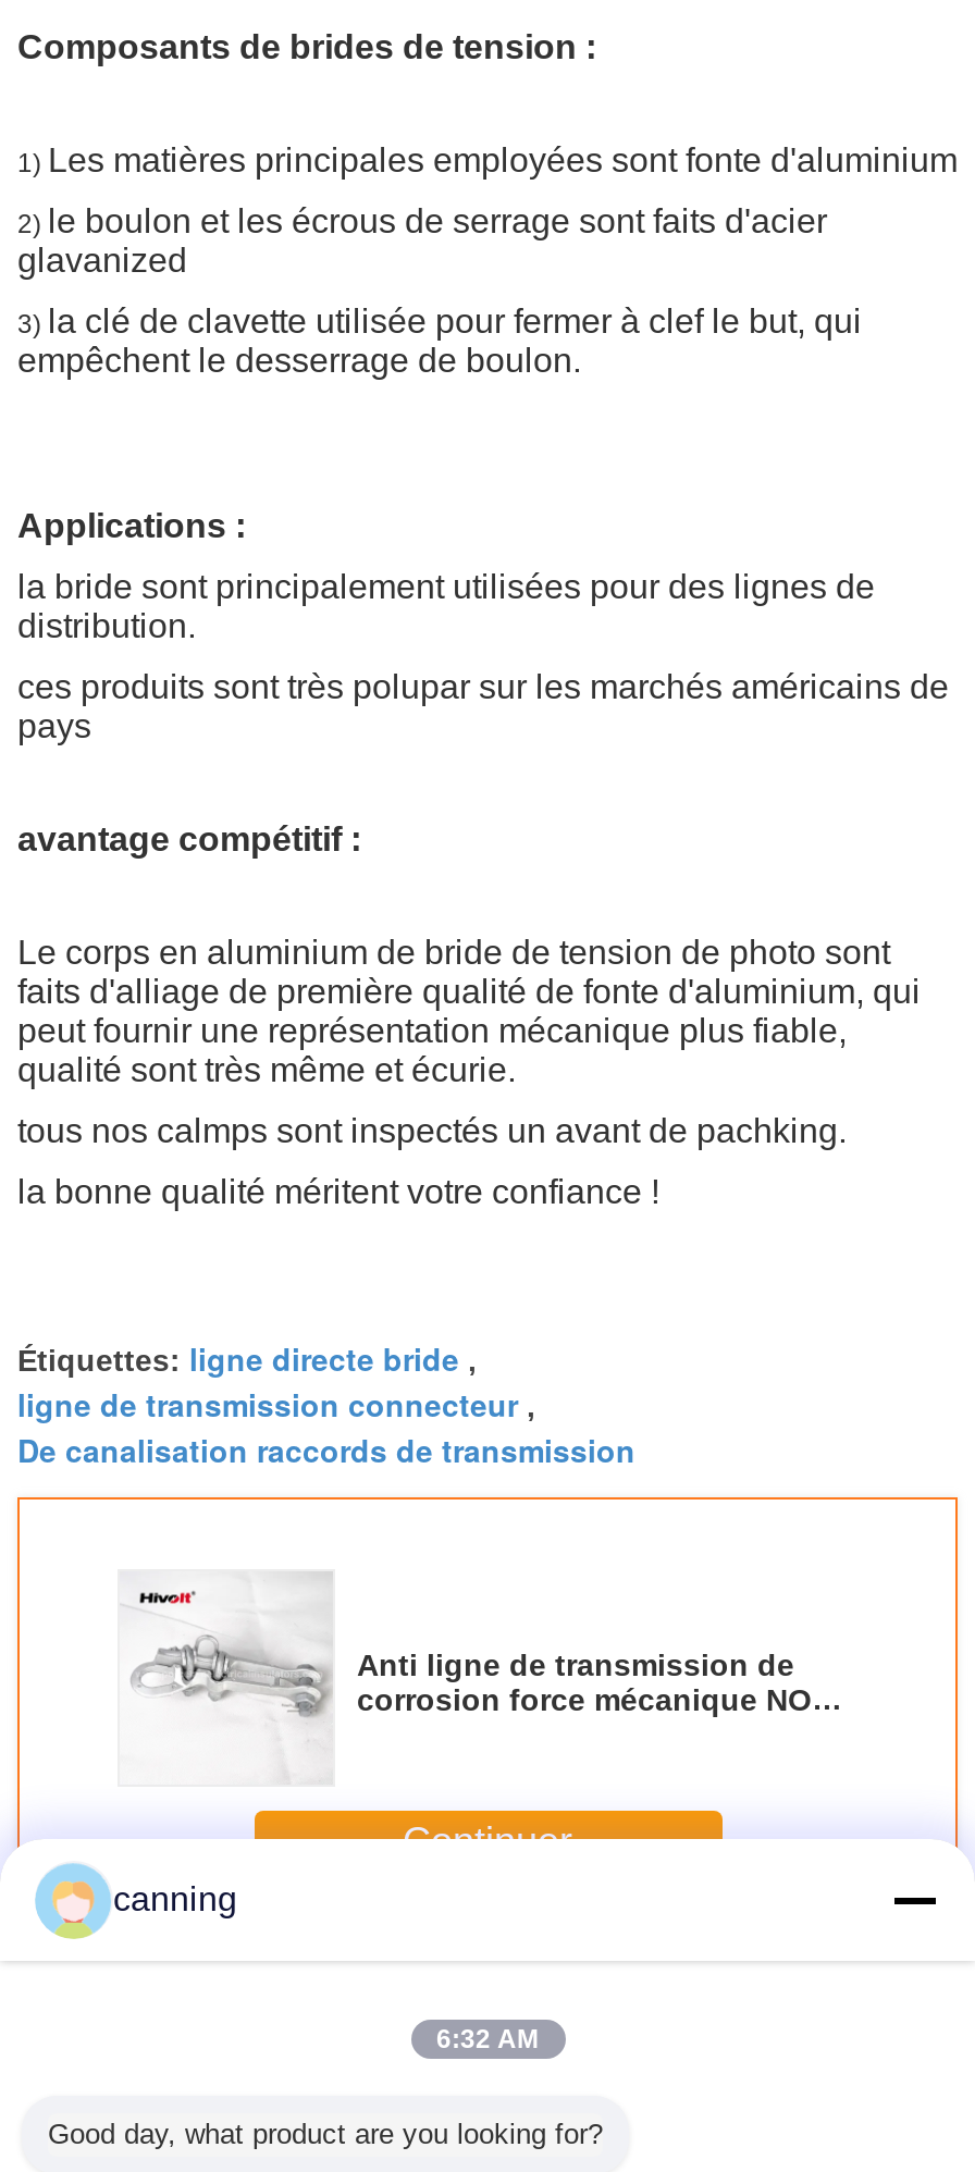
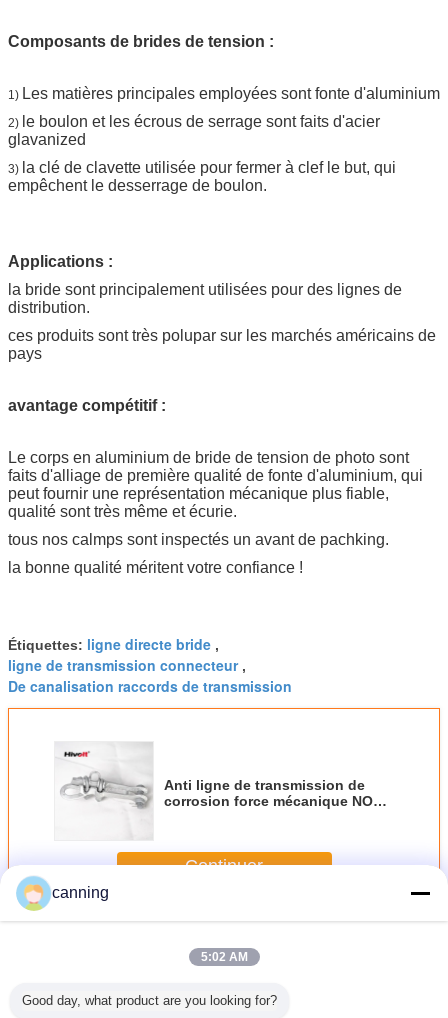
- 6:32 AM
+ 5:02 AM
